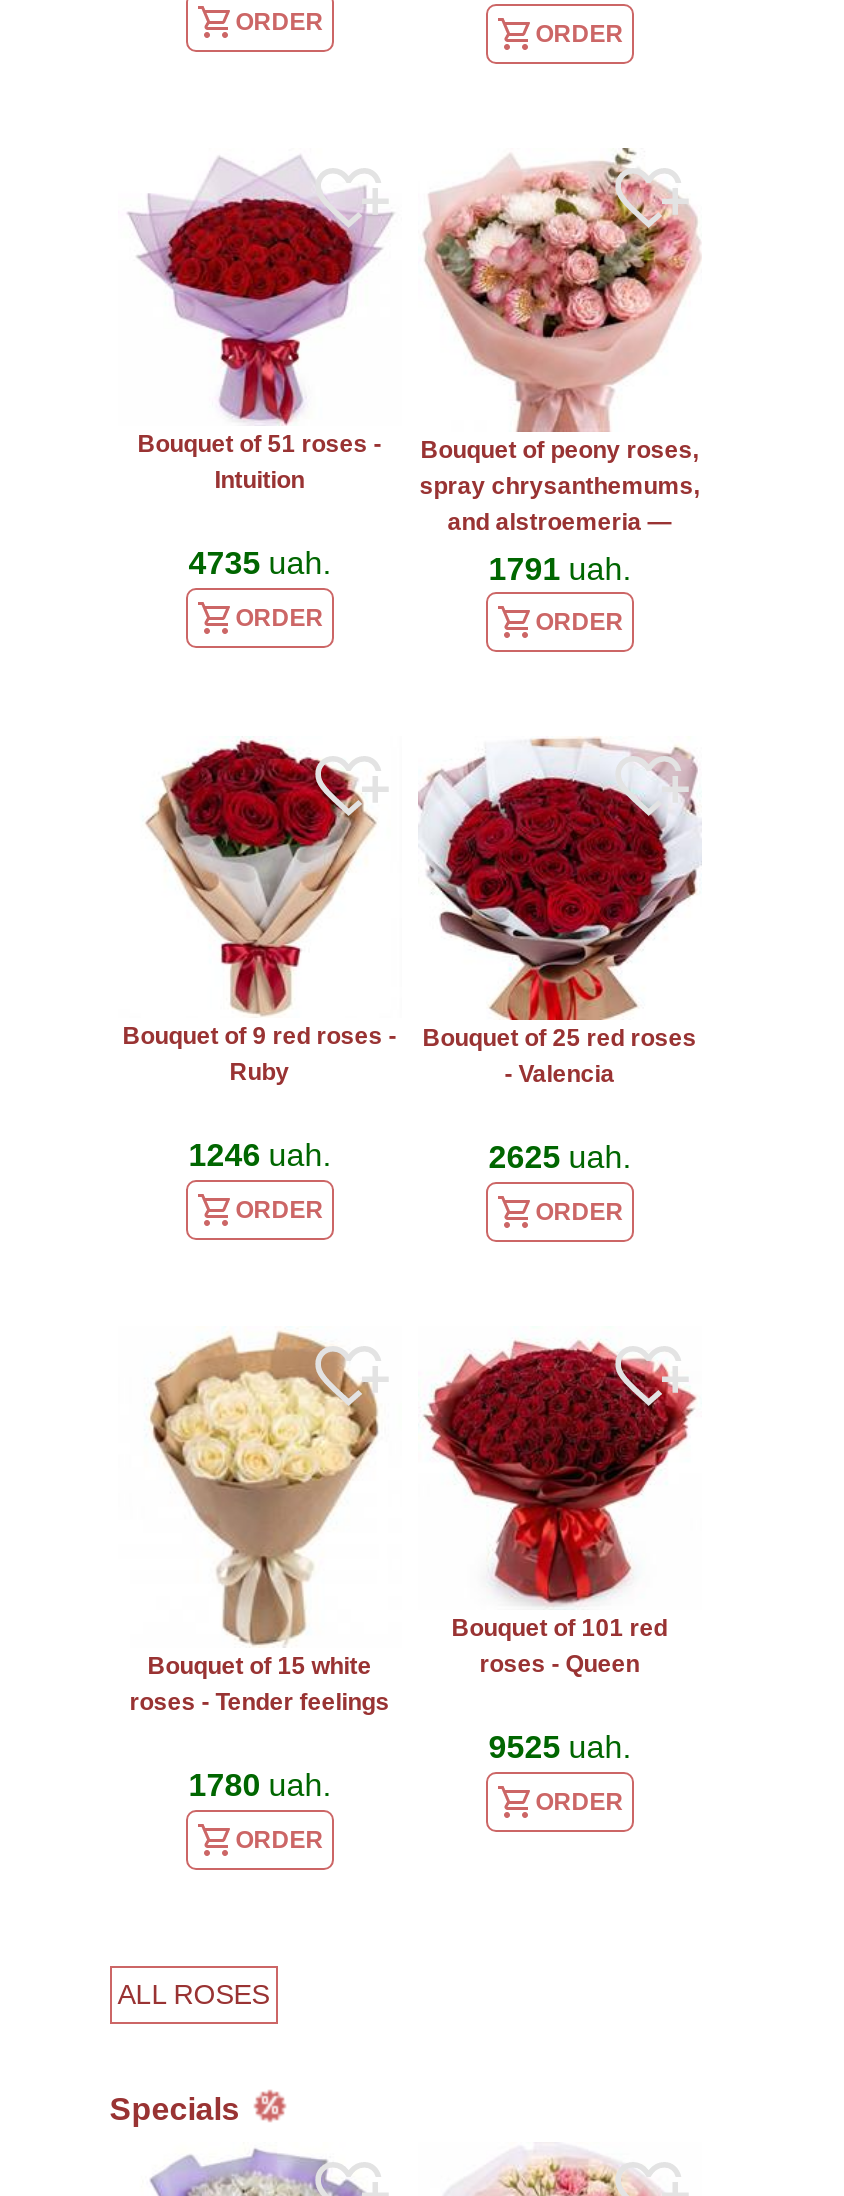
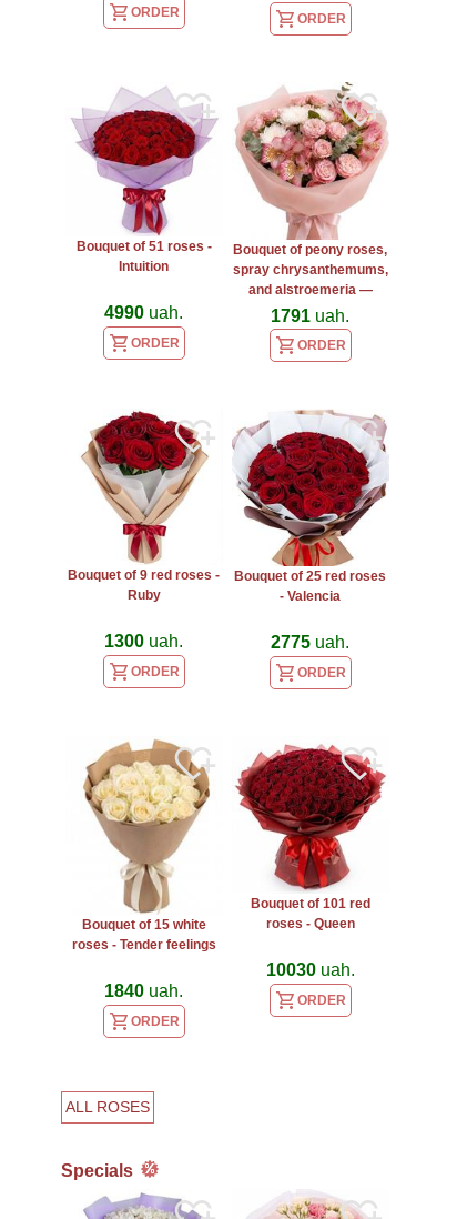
- 4735 uah.
+ 4990 uah.

- 1246 uah.
+ 1300 uah.

- 2625 uah.
+ 2775 uah.

- 9525 uah.
+ 10030 uah.

- 1780 uah.
+ 1840 uah.
